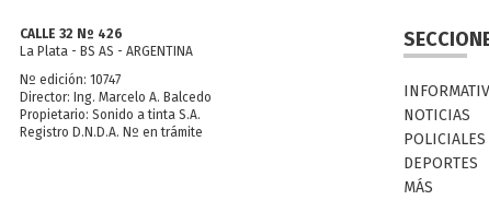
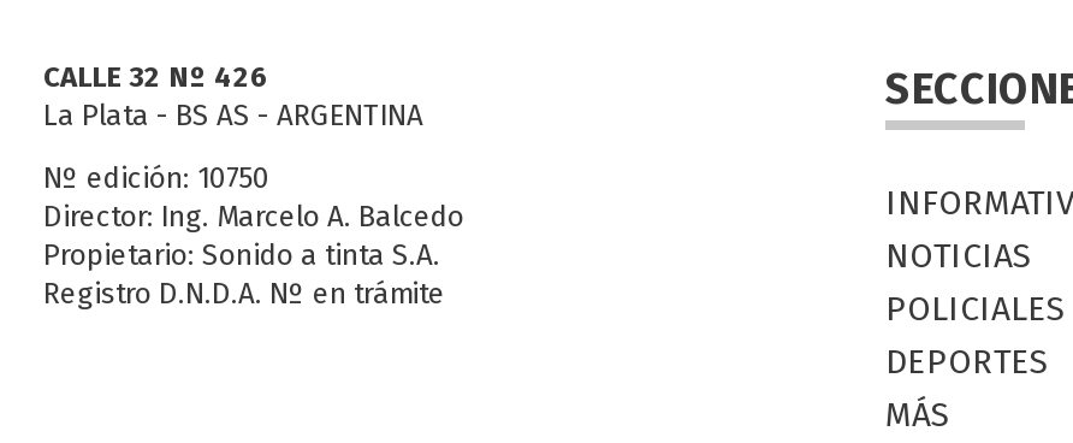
- Nº edición: 10747
+ Nº edición: 10750
